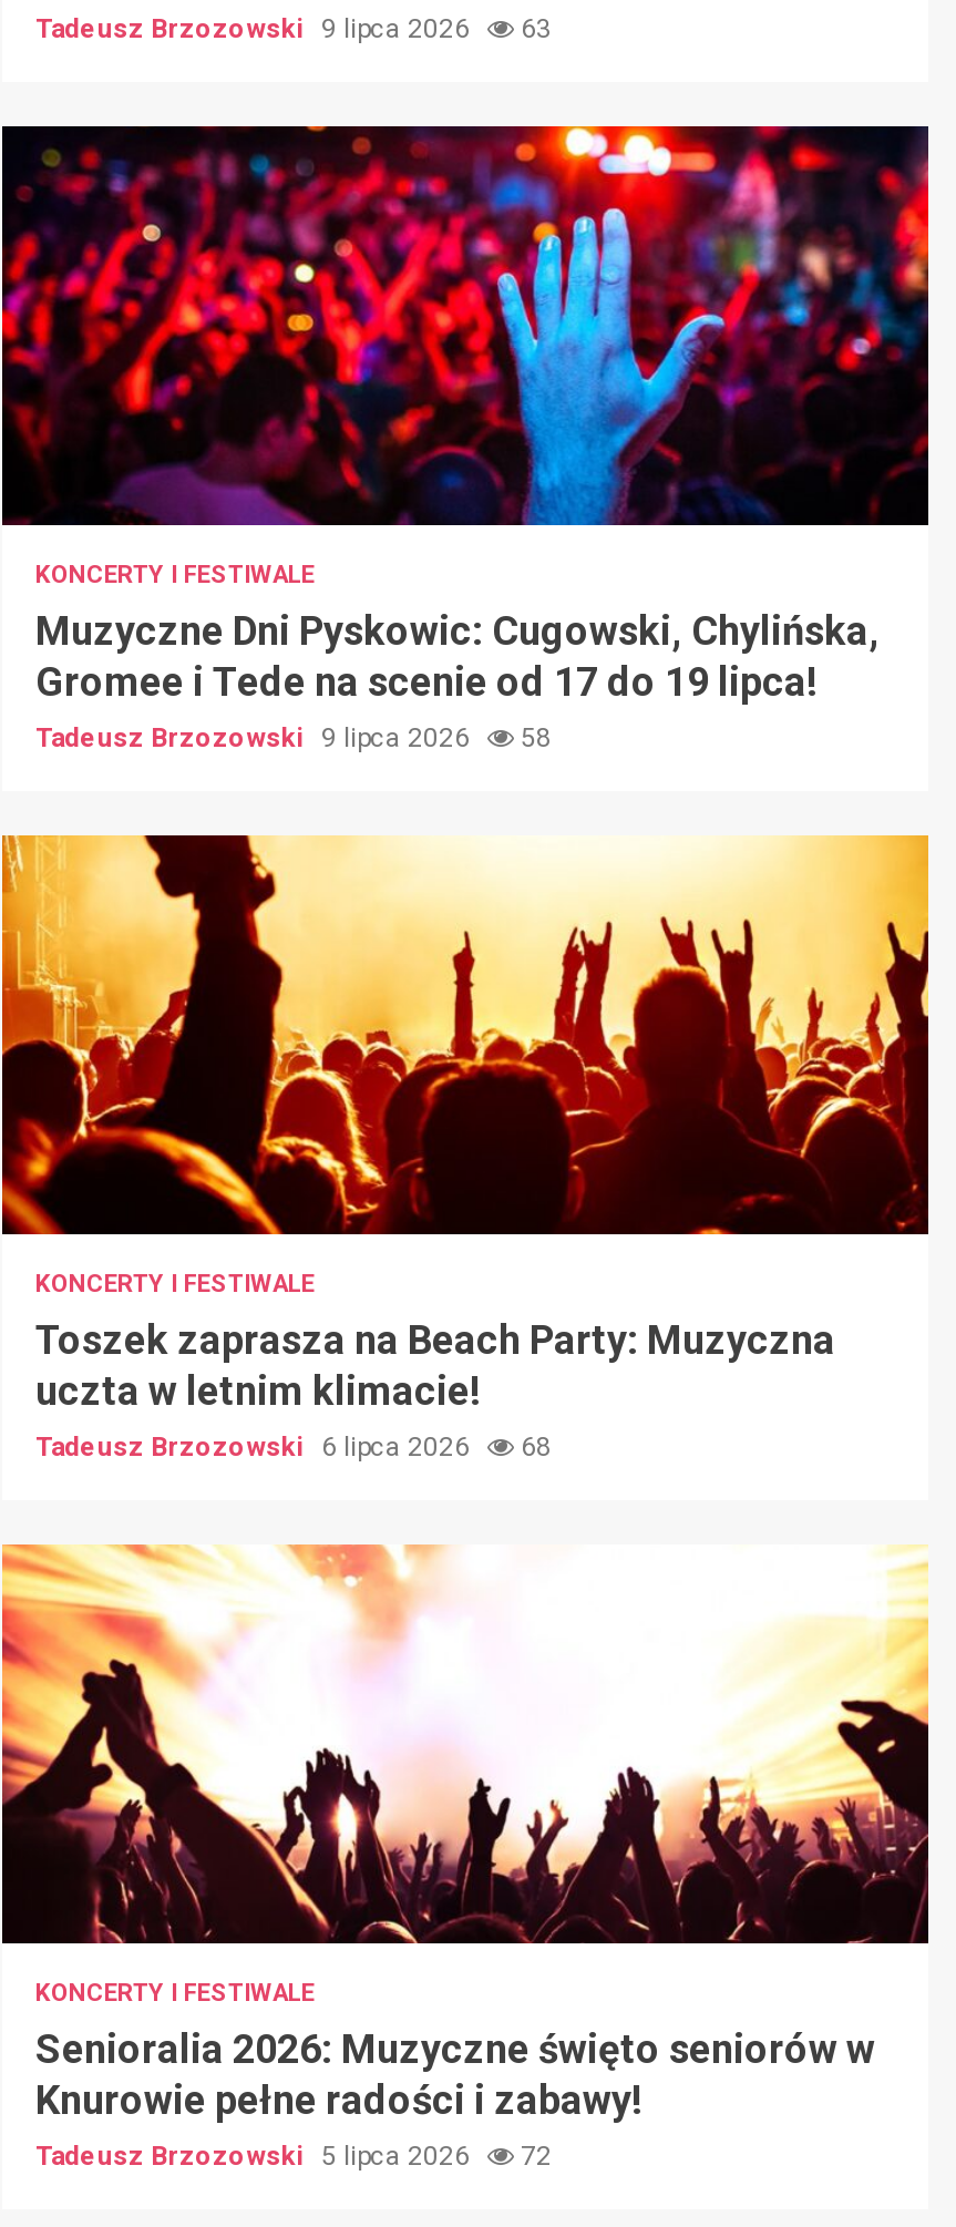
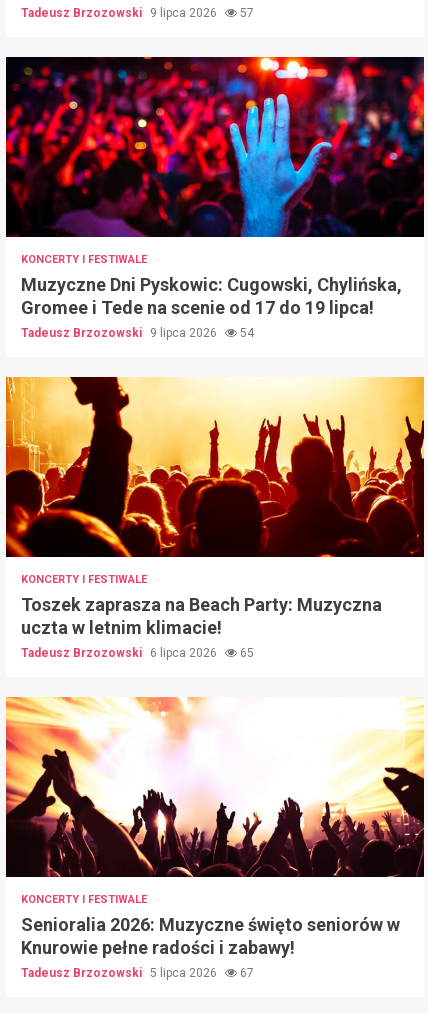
- Tadeusz Brzozowski 9 lipca 2026 63
+ Tadeusz Brzozowski 9 lipca 2026 57

- Tadeusz Brzozowski 9 lipca 2026 58
+ Tadeusz Brzozowski 9 lipca 2026 54

- Tadeusz Brzozowski 6 lipca 2026 68
+ Tadeusz Brzozowski 6 lipca 2026 65

- Tadeusz Brzozowski 5 lipca 2026 72
+ Tadeusz Brzozowski 5 lipca 2026 67
